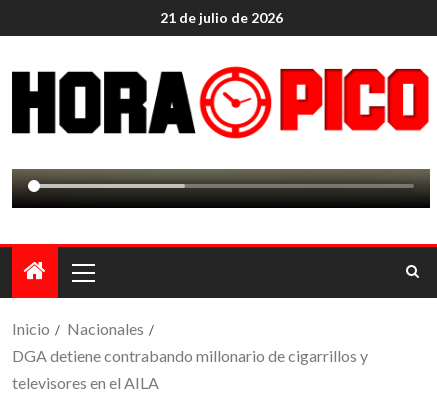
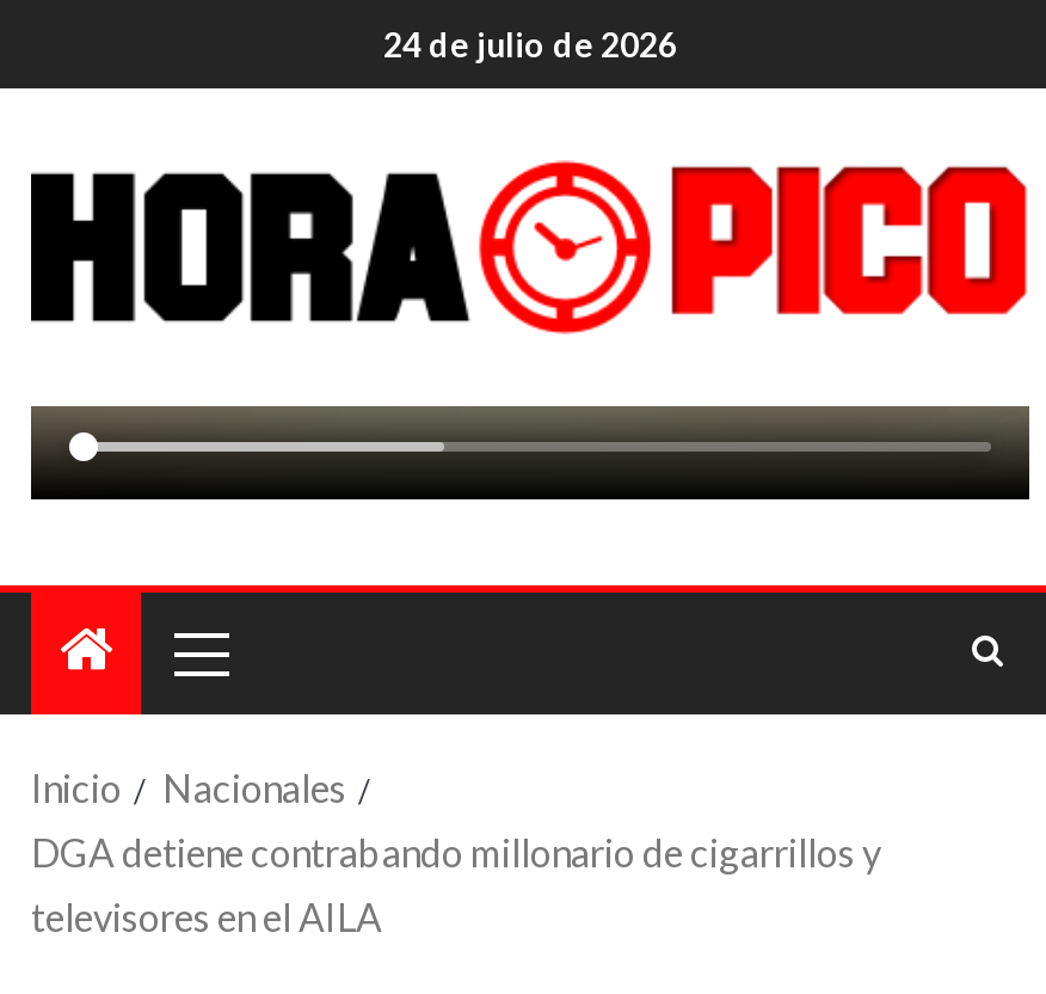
- 21 de julio de 2026
+ 24 de julio de 2026
